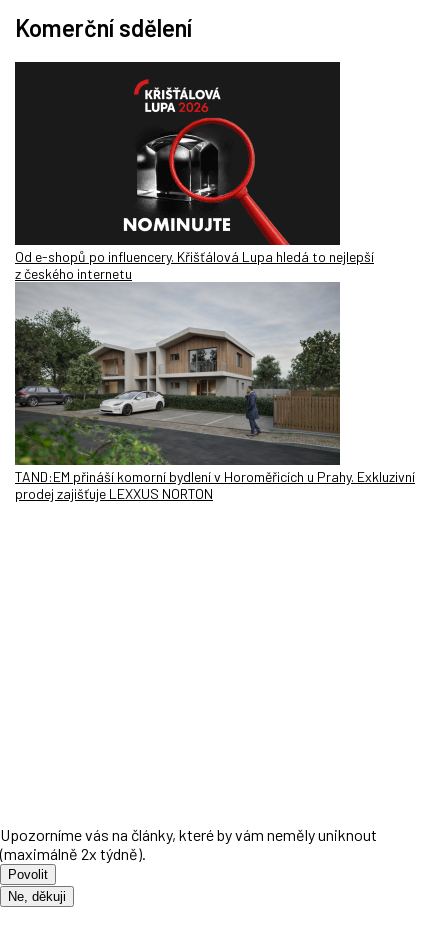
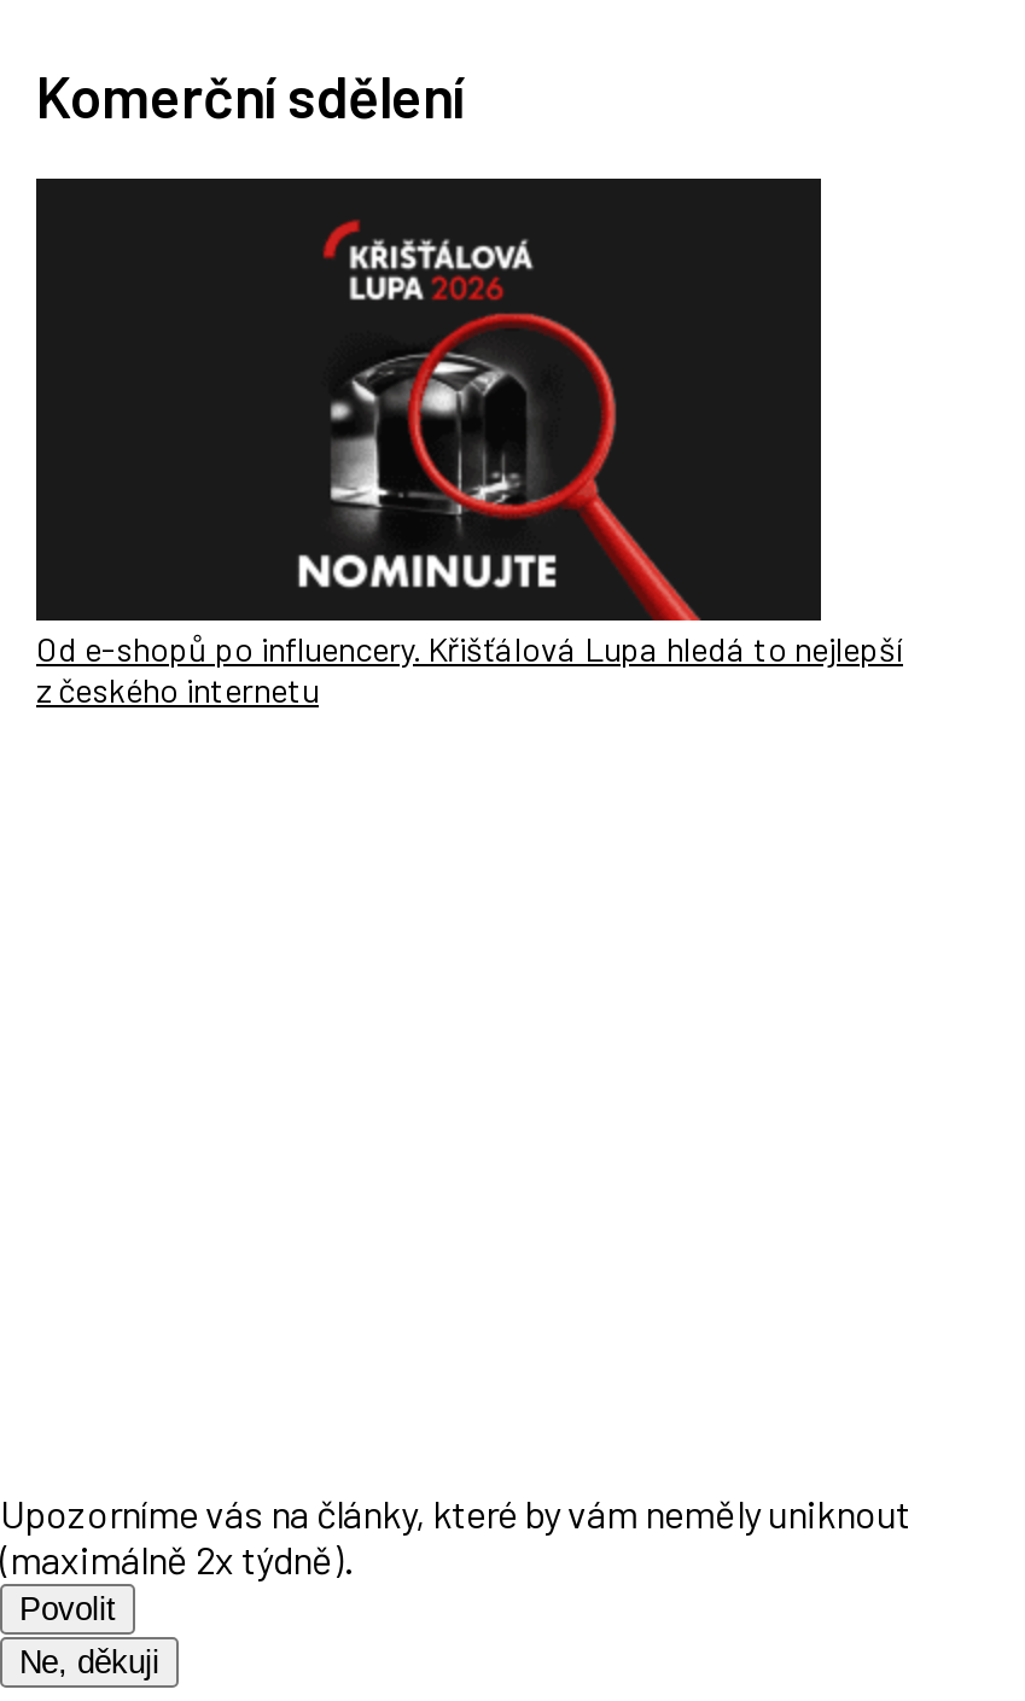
- [image]
- TAND:EM přináší komorní bydlení v Horoměřicích u Prahy. Exkluzivní
- prodej zajišťuje LEXXUS NORTON
